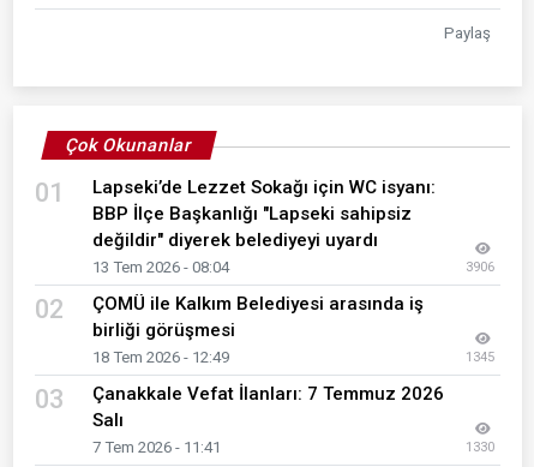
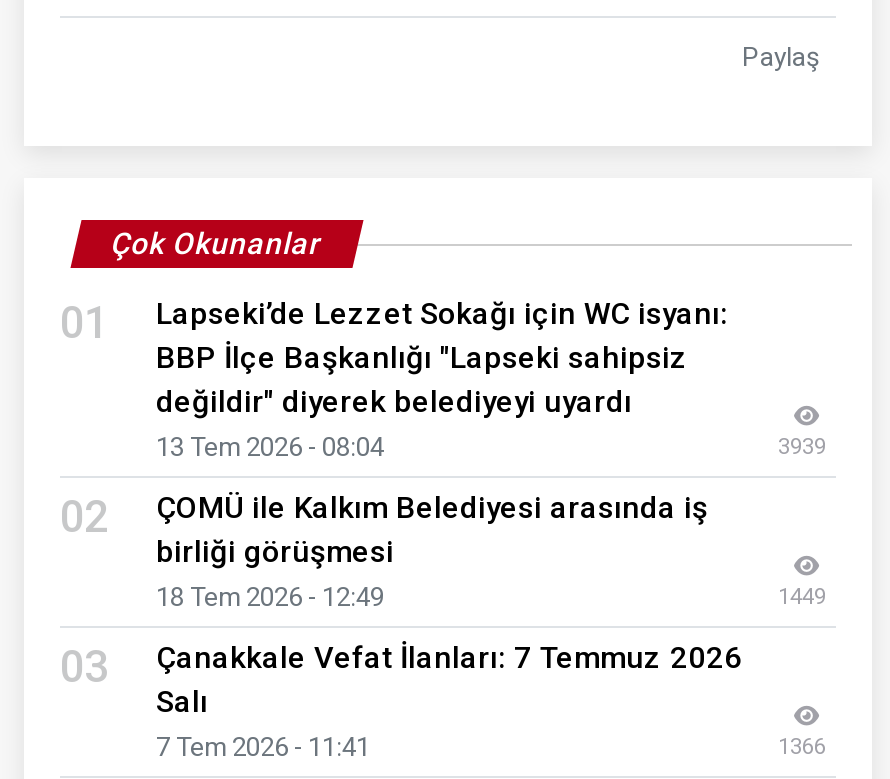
- 3906
+ 3939

- 1345
+ 1449

- 1330
+ 1366
